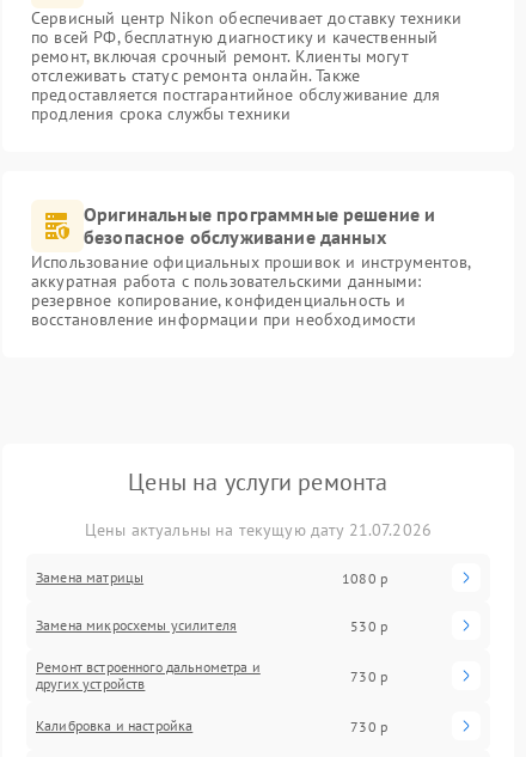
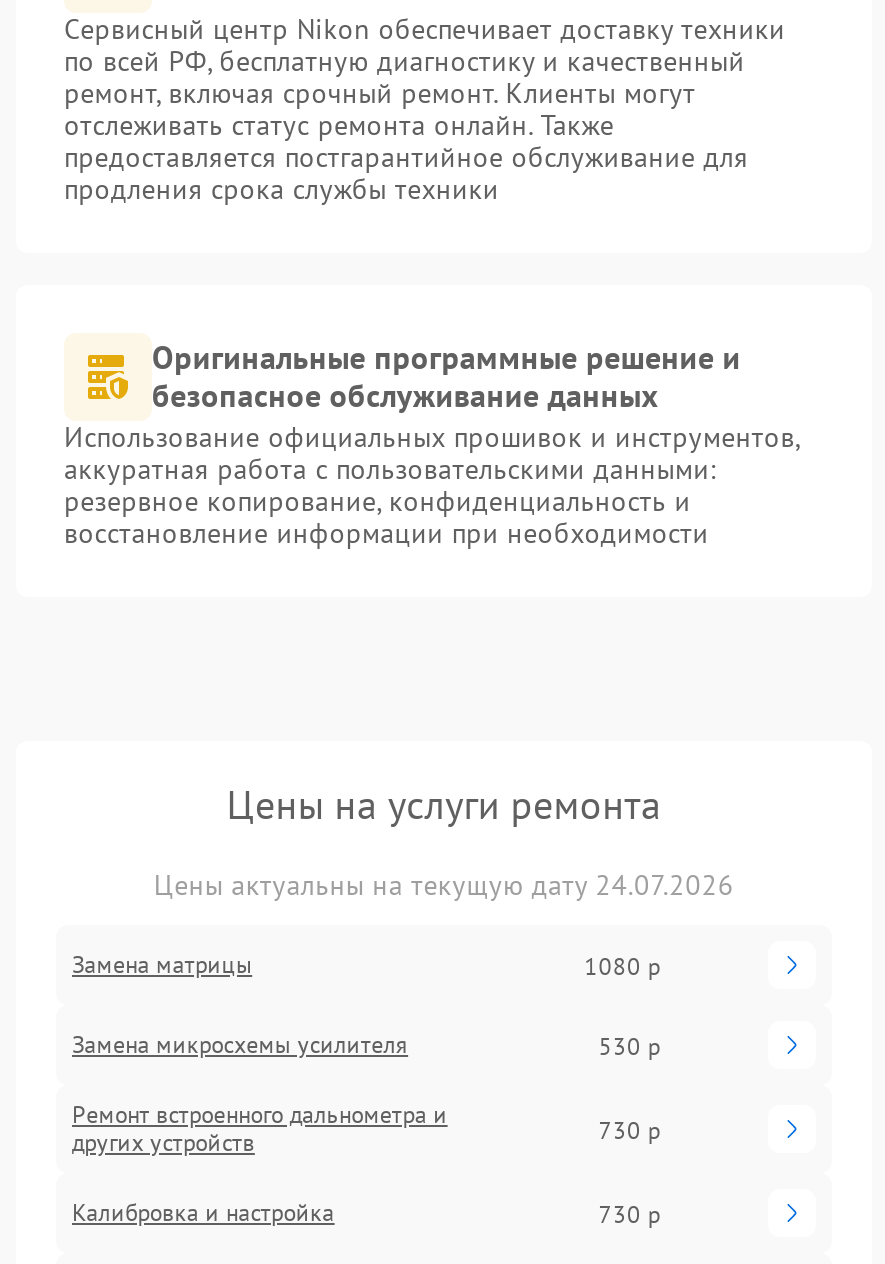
- Цены актуальны на текущую дату 21.07.2026
+ Цены актуальны на текущую дату 24.07.2026
